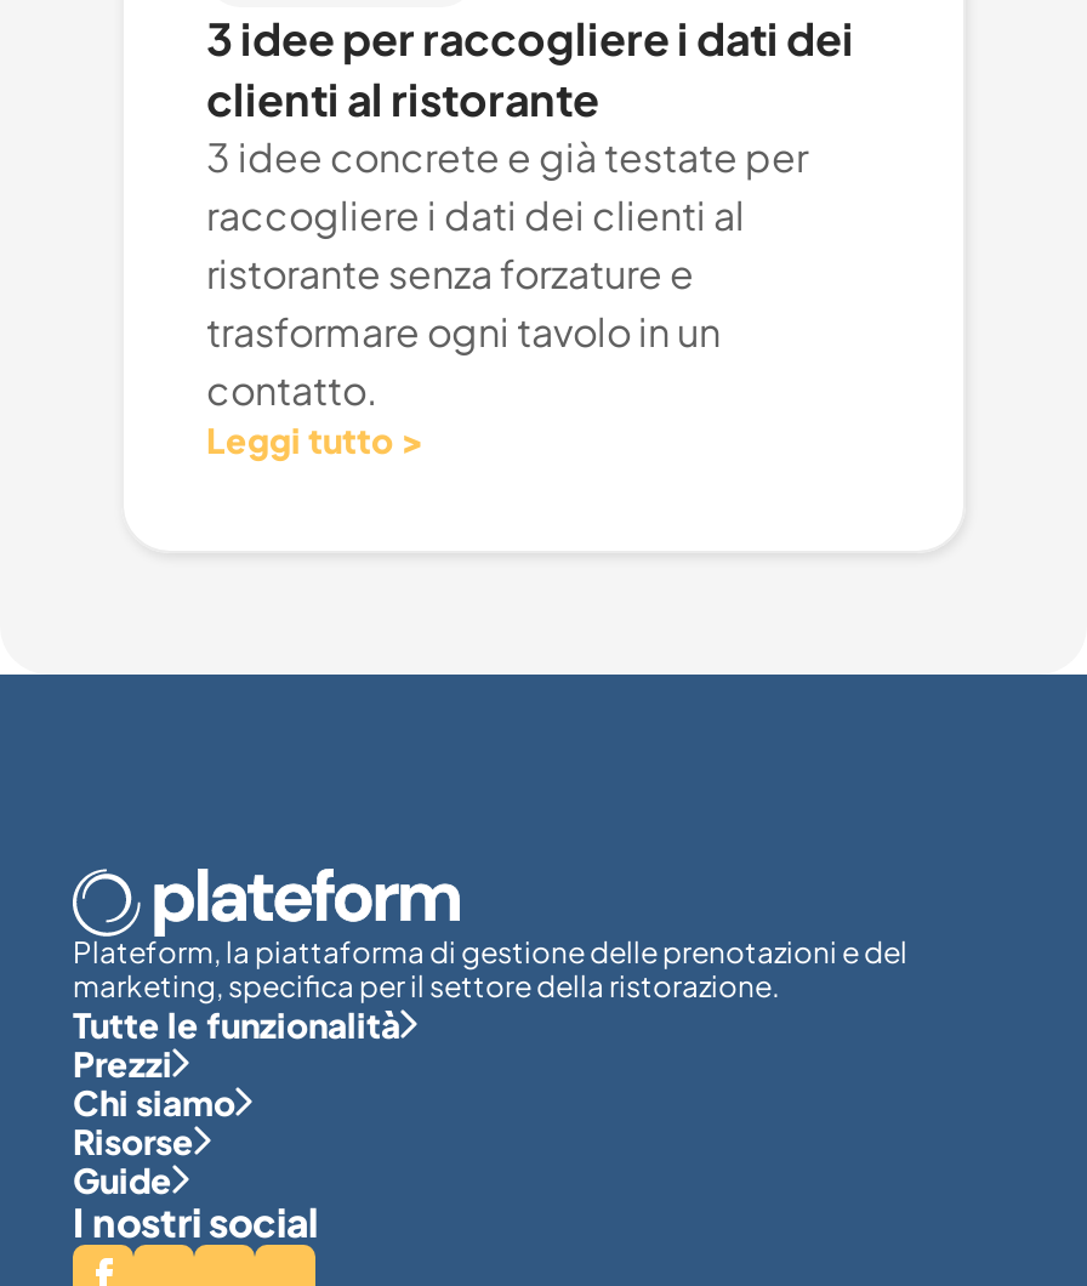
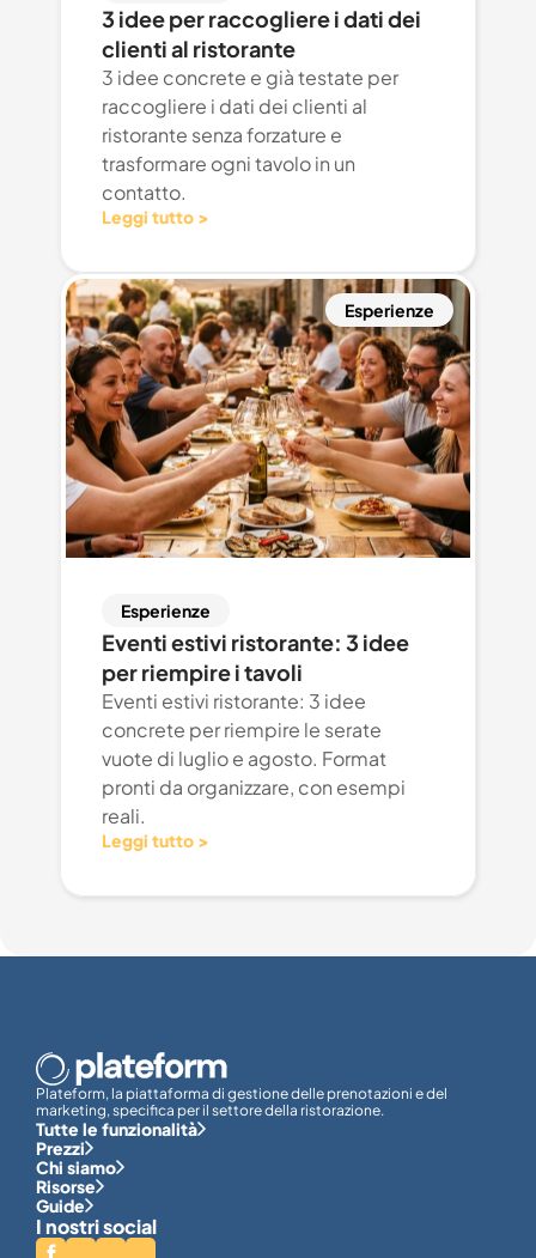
+ [image]
+ Esperienze

+ Eventi estivi ristorante: 3 idee
+ per riempire i tavoli
+ Eventi estivi ristorante: 3 idee
+ concrete per riempire le serate
+ vuote di luglio e agosto. Format
+ pronti da organizzare, con esempi
+ reali.
+ Leggi tutto >

+ Esperienze
